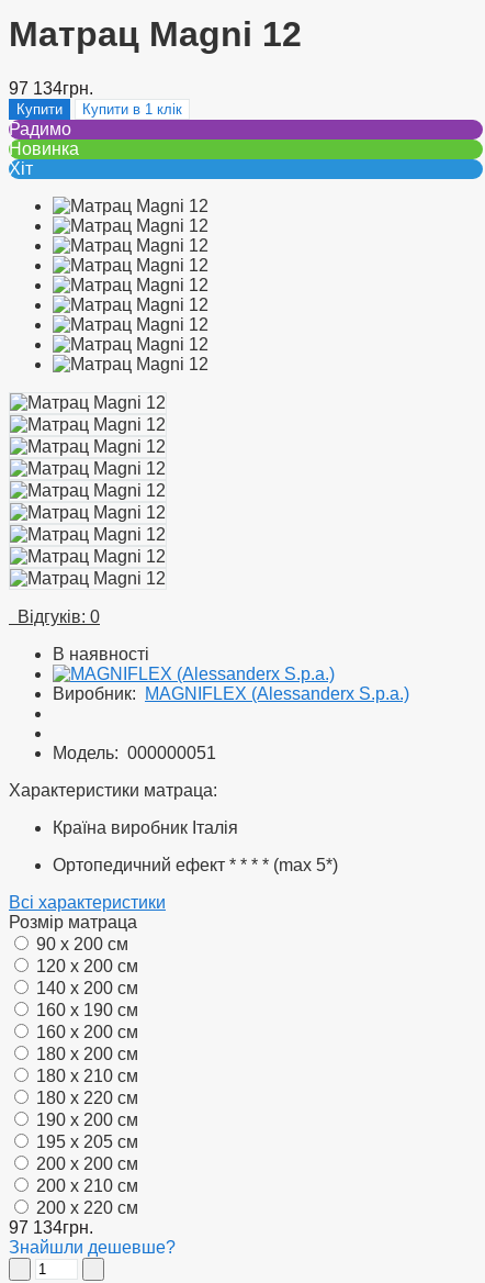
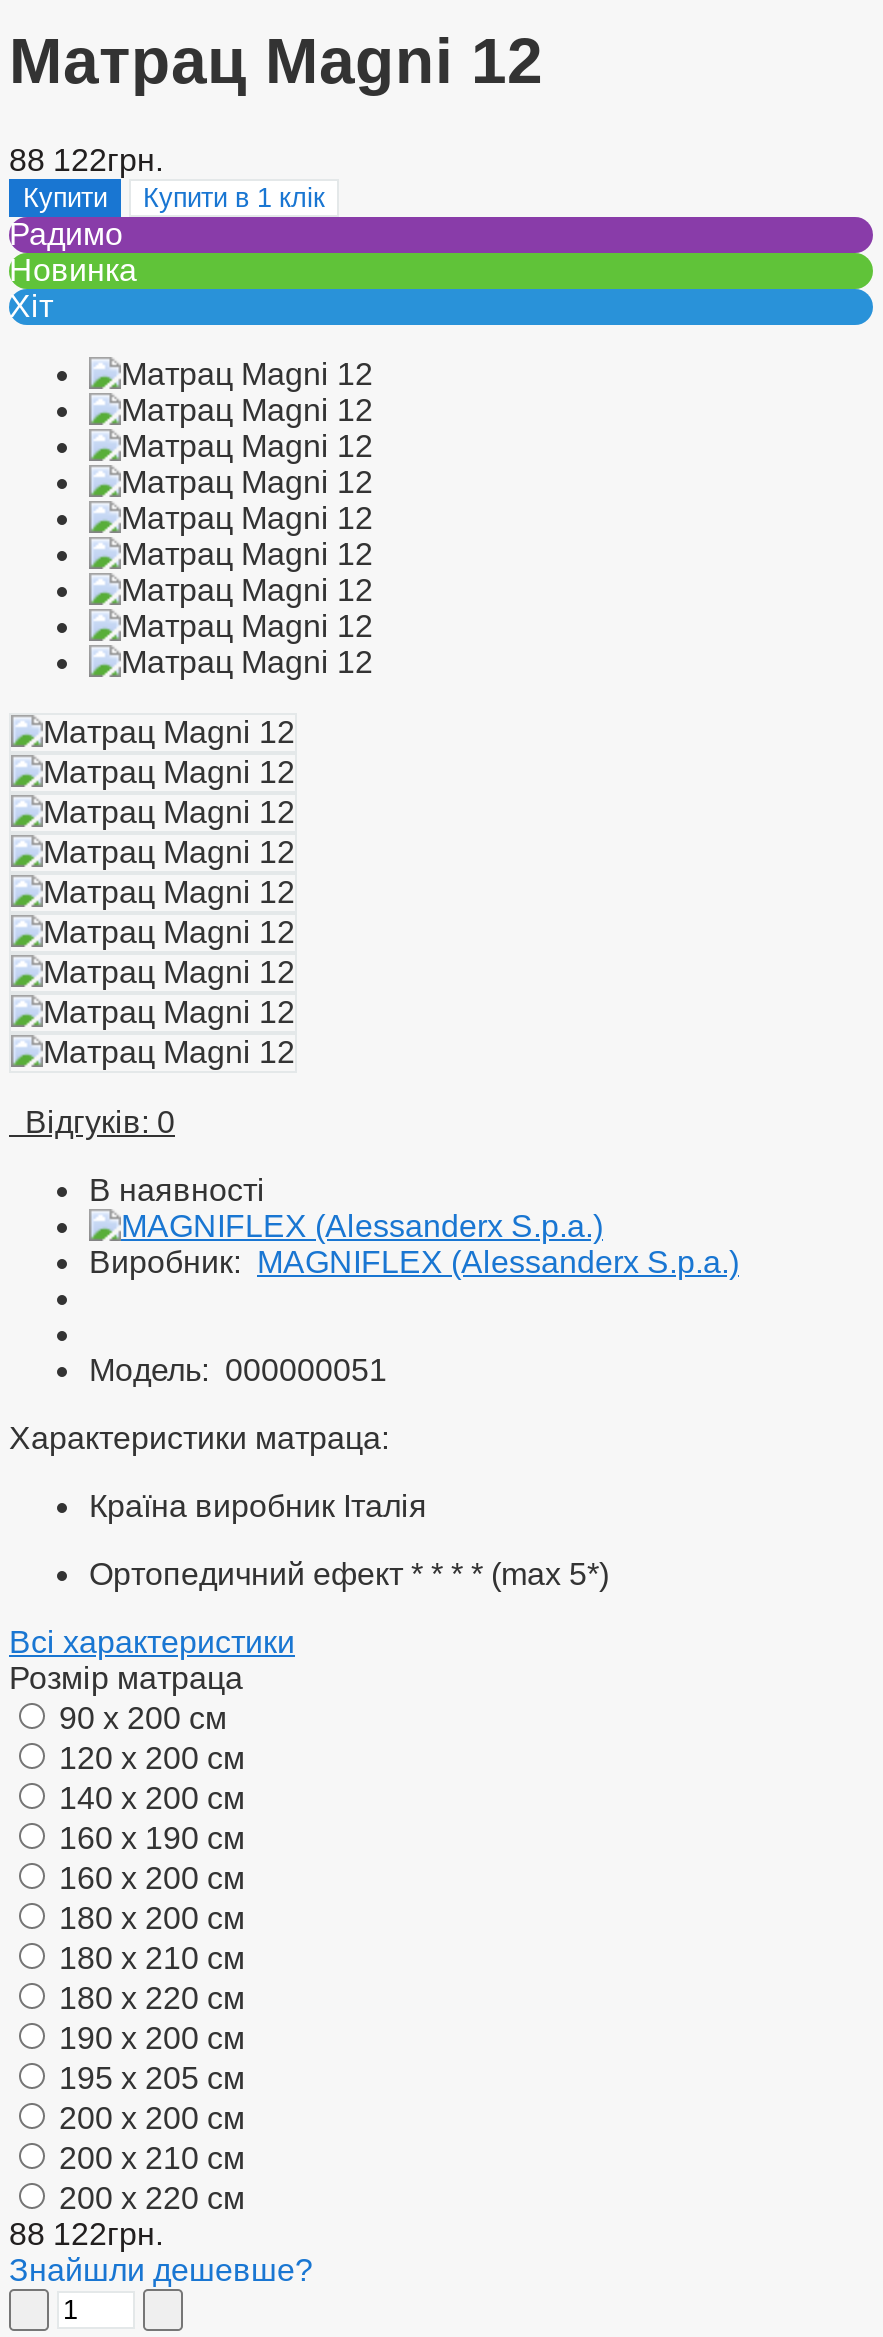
- 97 134грн.
+ 88 122грн.

- 97 134грн.
+ 88 122грн.
